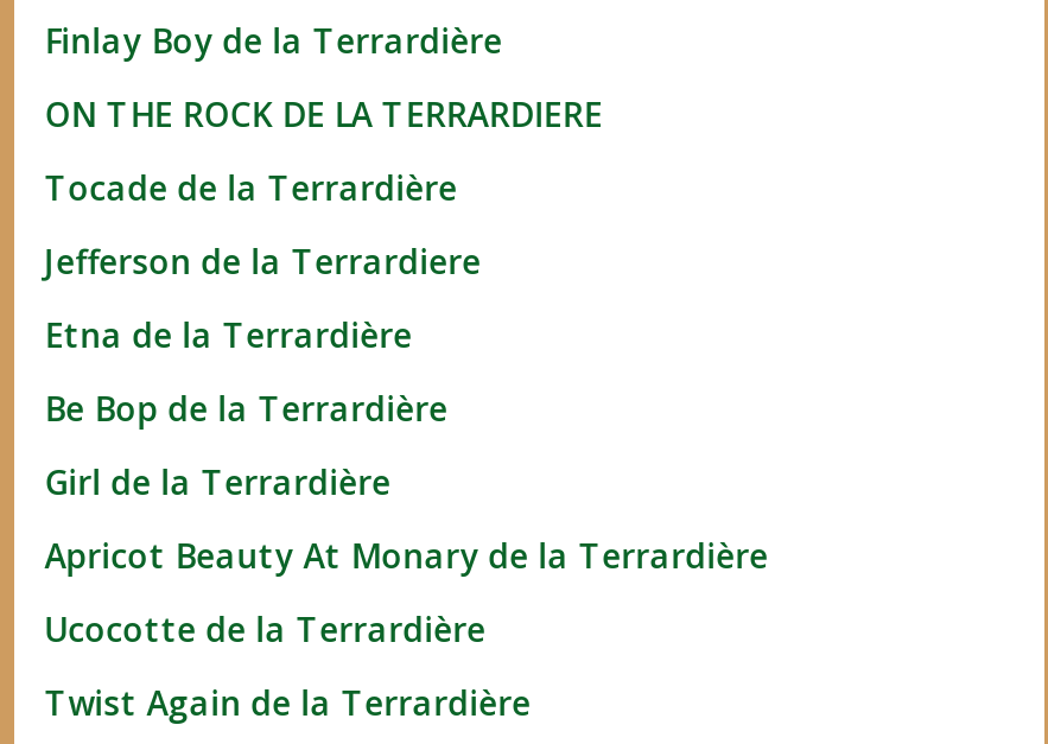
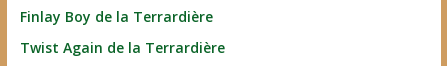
- ON THE ROCK DE LA TERRARDIERE
- Tocade de la Terrardière
- Jefferson de la Terrardiere
- Etna de la Terrardière
- Be Bop de la Terrardière
- Girl de la Terrardière
- Apricot Beauty At Monary de la Terrardière
- Ucocotte de la Terrardière
